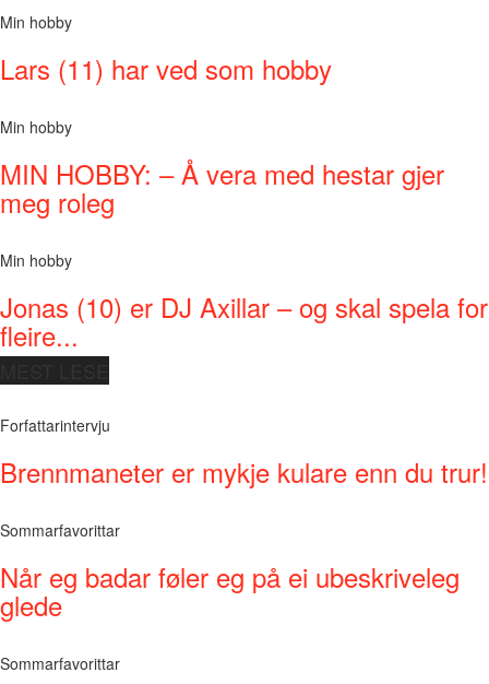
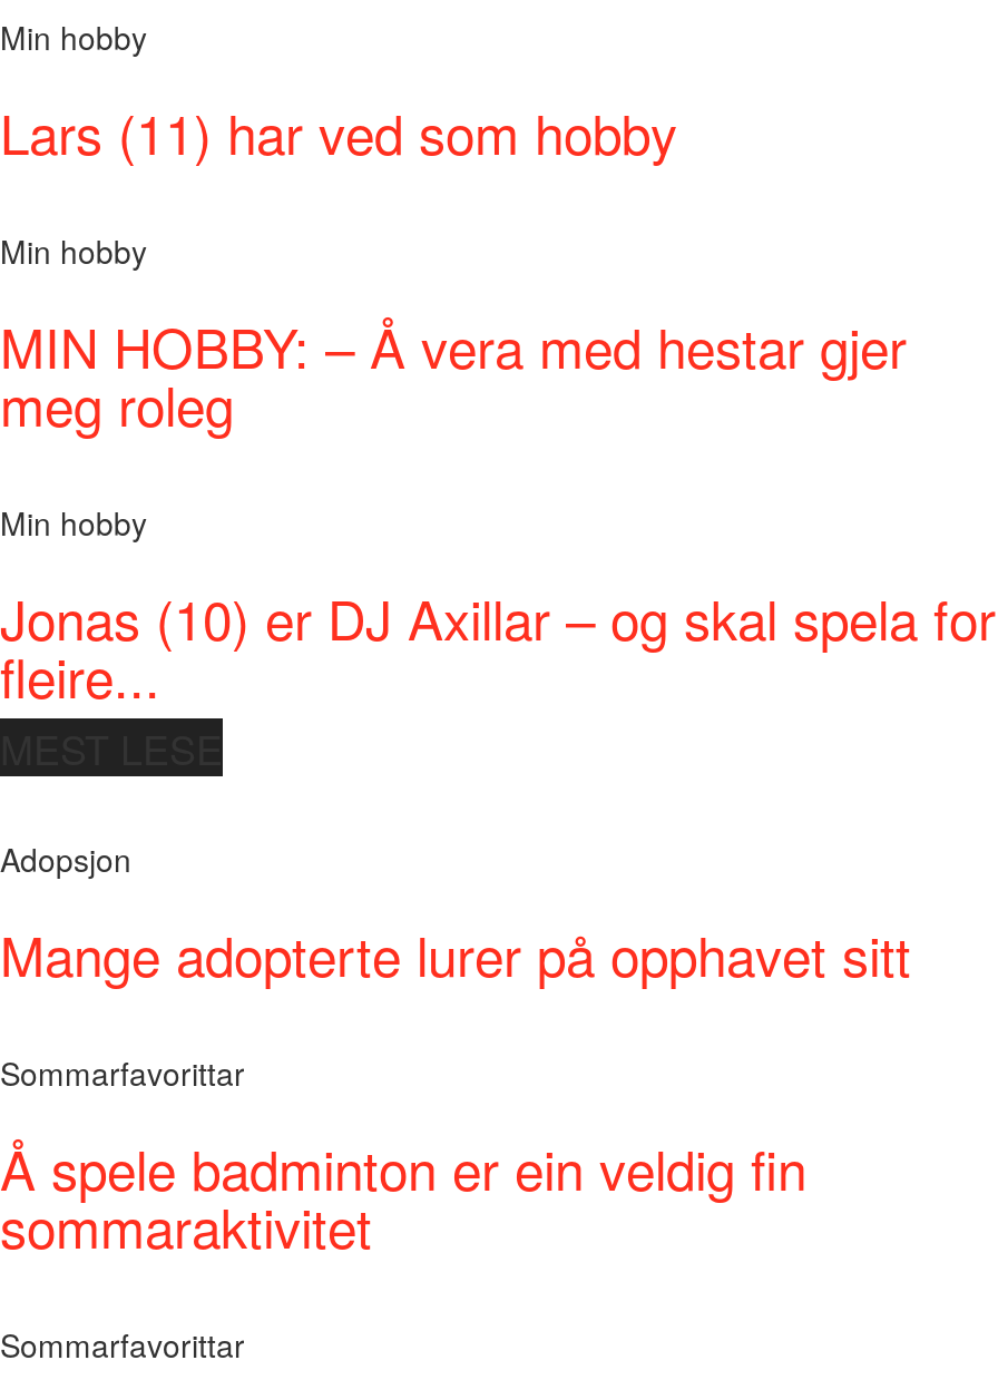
- Forfattarintervju
- Brennmaneter er mykje kulare enn du trur!
+ Adopsjon
+ Mange adopterte lurer på opphavet sitt

- Når eg badar føler eg på ei ubeskriveleg
- glede
+ Å spele badminton er ein veldig fin
+ sommaraktivitet
